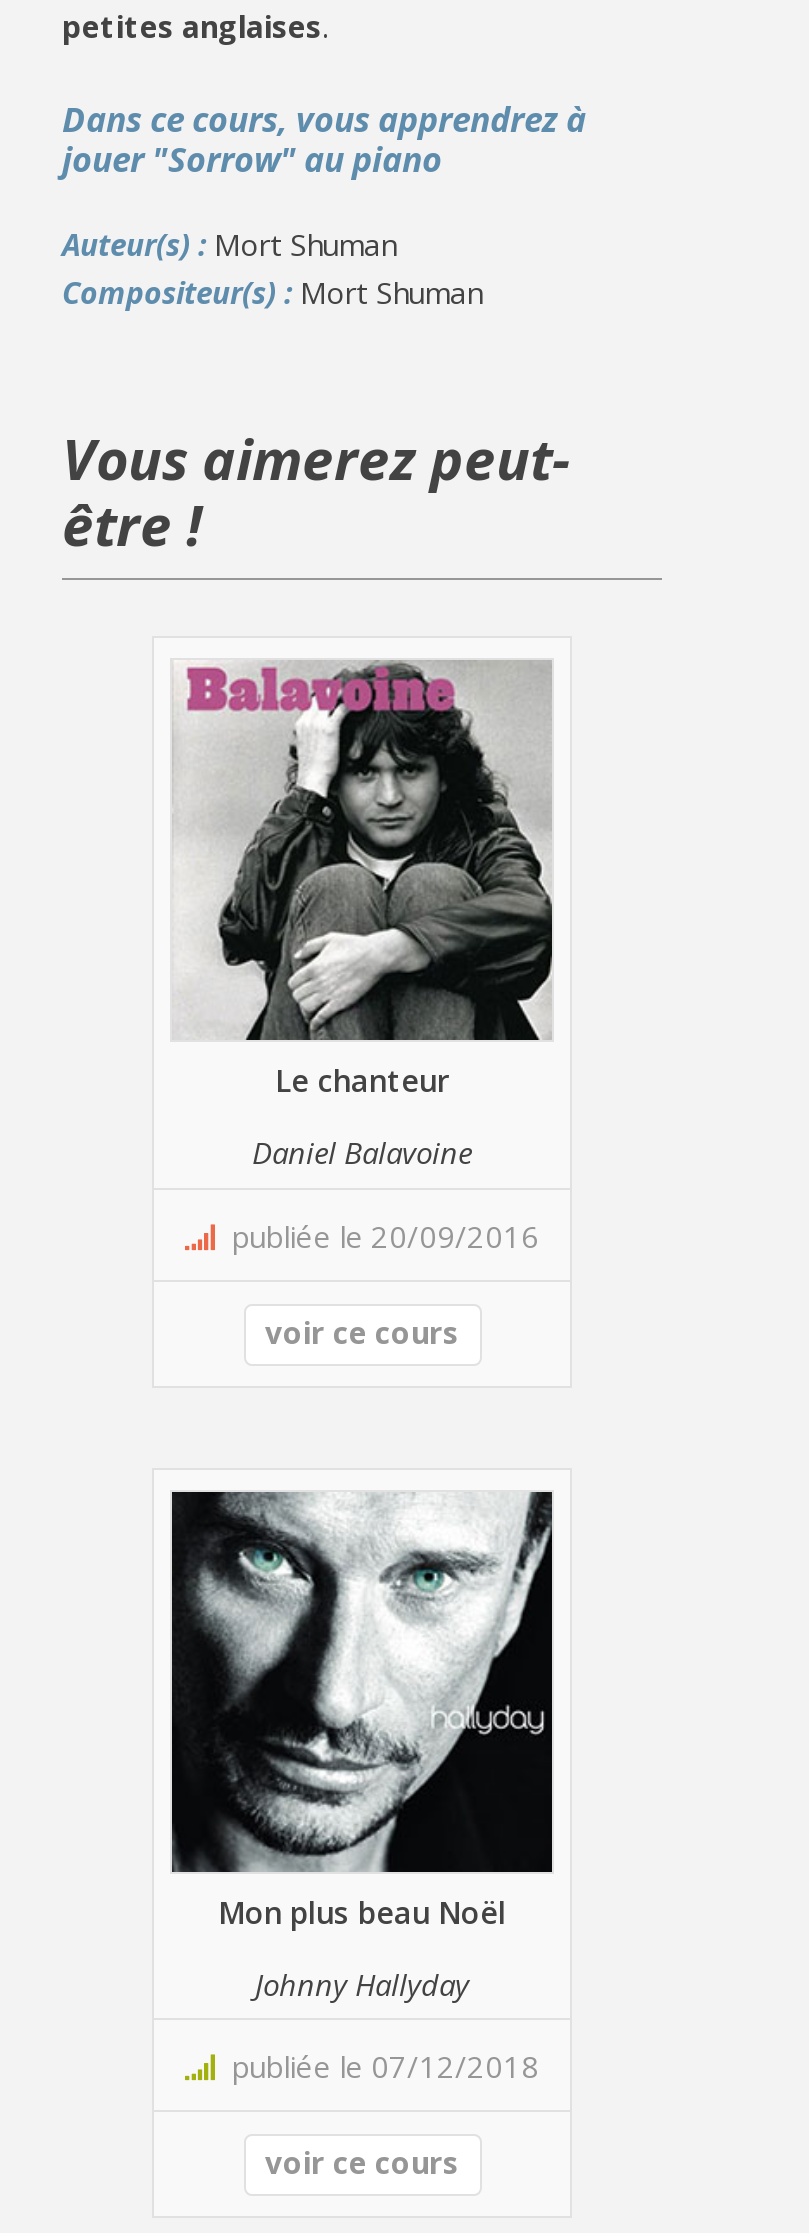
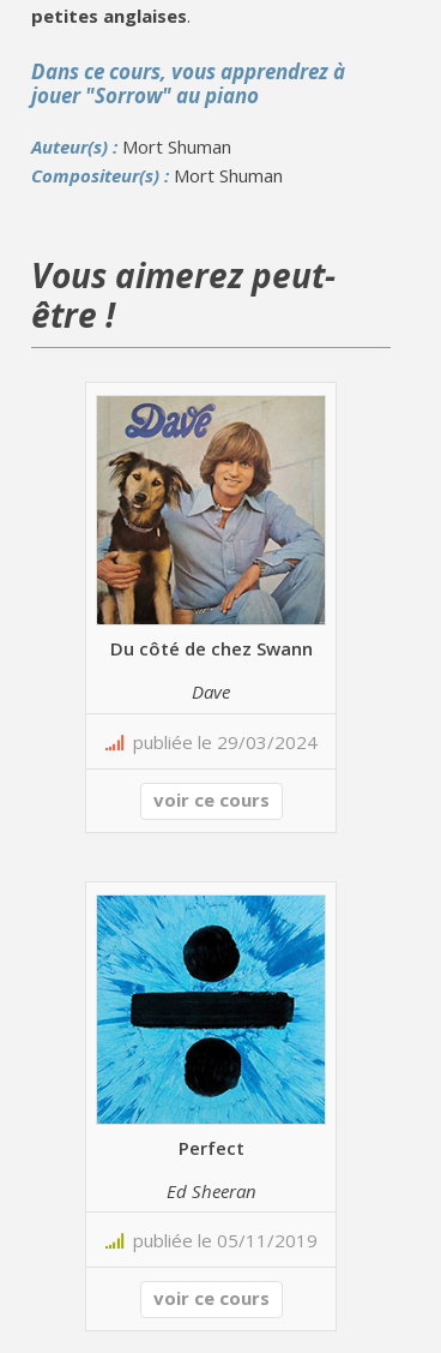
- [image]
- Le chanteur
+ [image]
+ Du côté de chez Swann

- Daniel Balavoine
+ Dave

- publiée le 20/09/2016
+ publiée le 29/03/2024

- [image]
- Mon plus beau Noël
+ [image]
+ Perfect

- Johnny Hallyday
+ Ed Sheeran

- publiée le 07/12/2018
+ publiée le 05/11/2019
